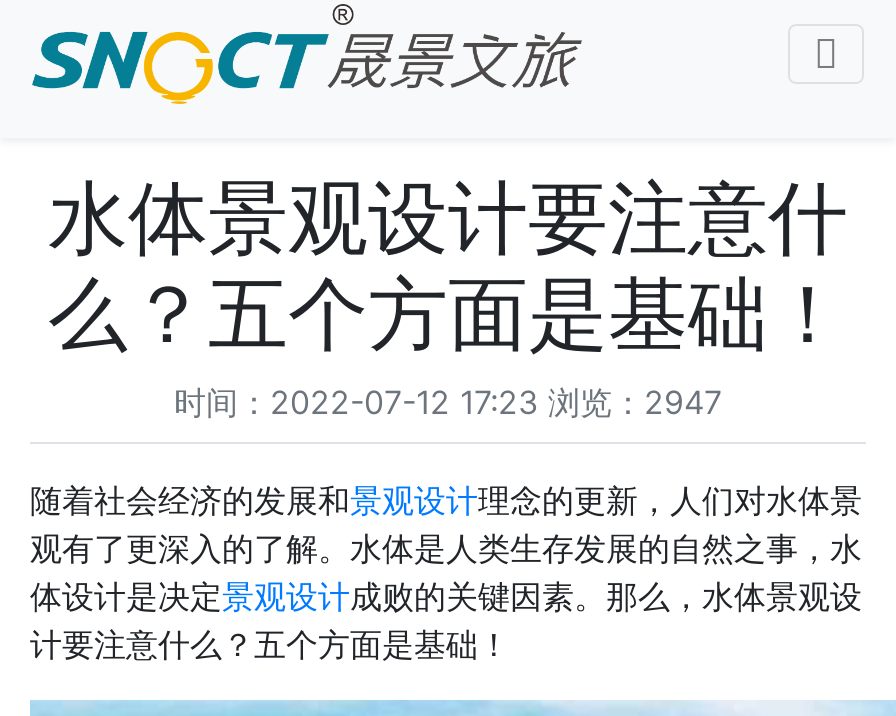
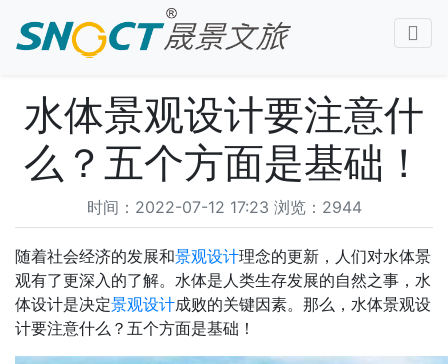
- 时间：2022-07-12 17:23 浏览：2947
+ 时间：2022-07-12 17:23 浏览：2944
